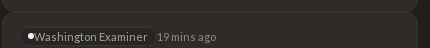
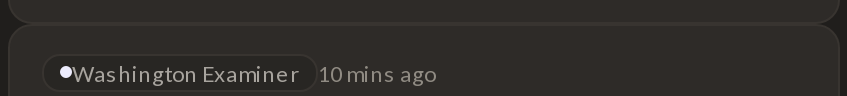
- Washington Examiner 19 mins ago
+ Washington Examiner 10 mins ago
